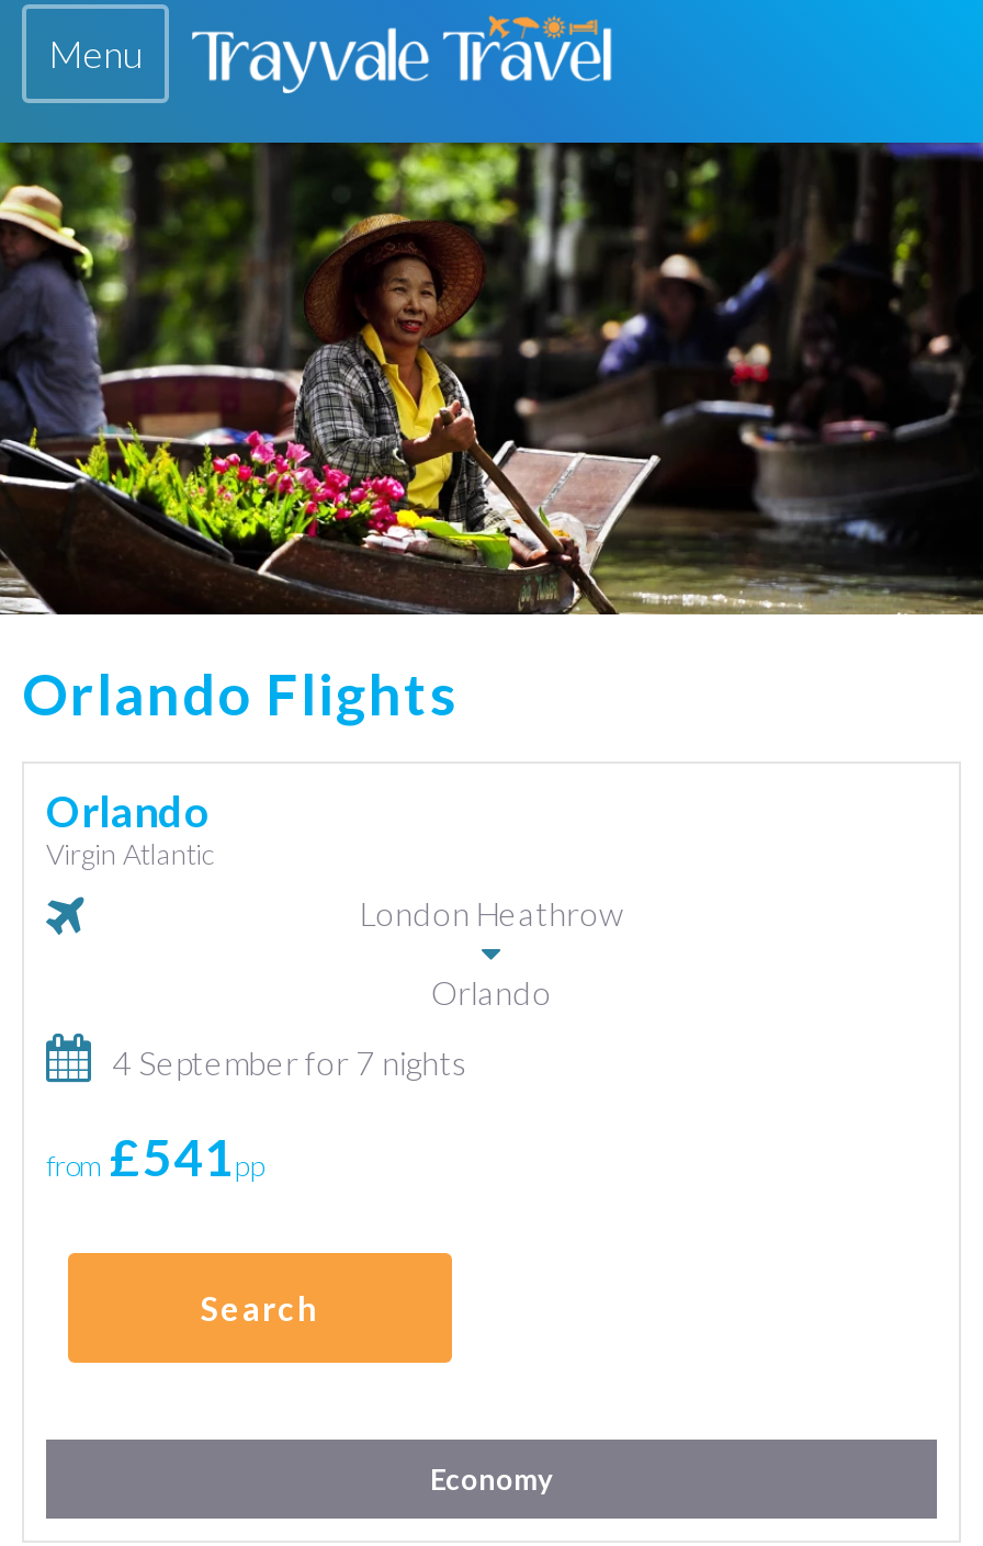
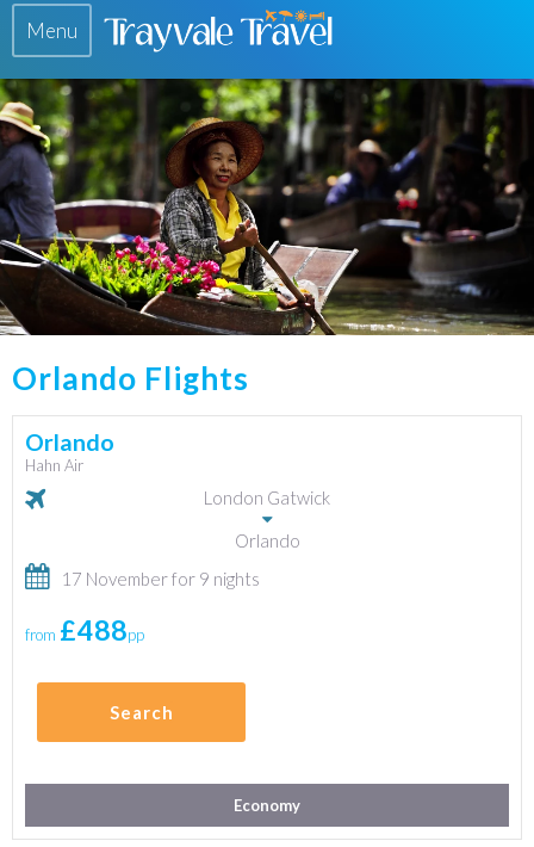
- Virgin Atlantic
+ Hahn Air

- London Heathrow
+ London Gatwick

- 4 September for 7 nights
+ 17 November for 9 nights

- from £541pp
+ from £488pp
